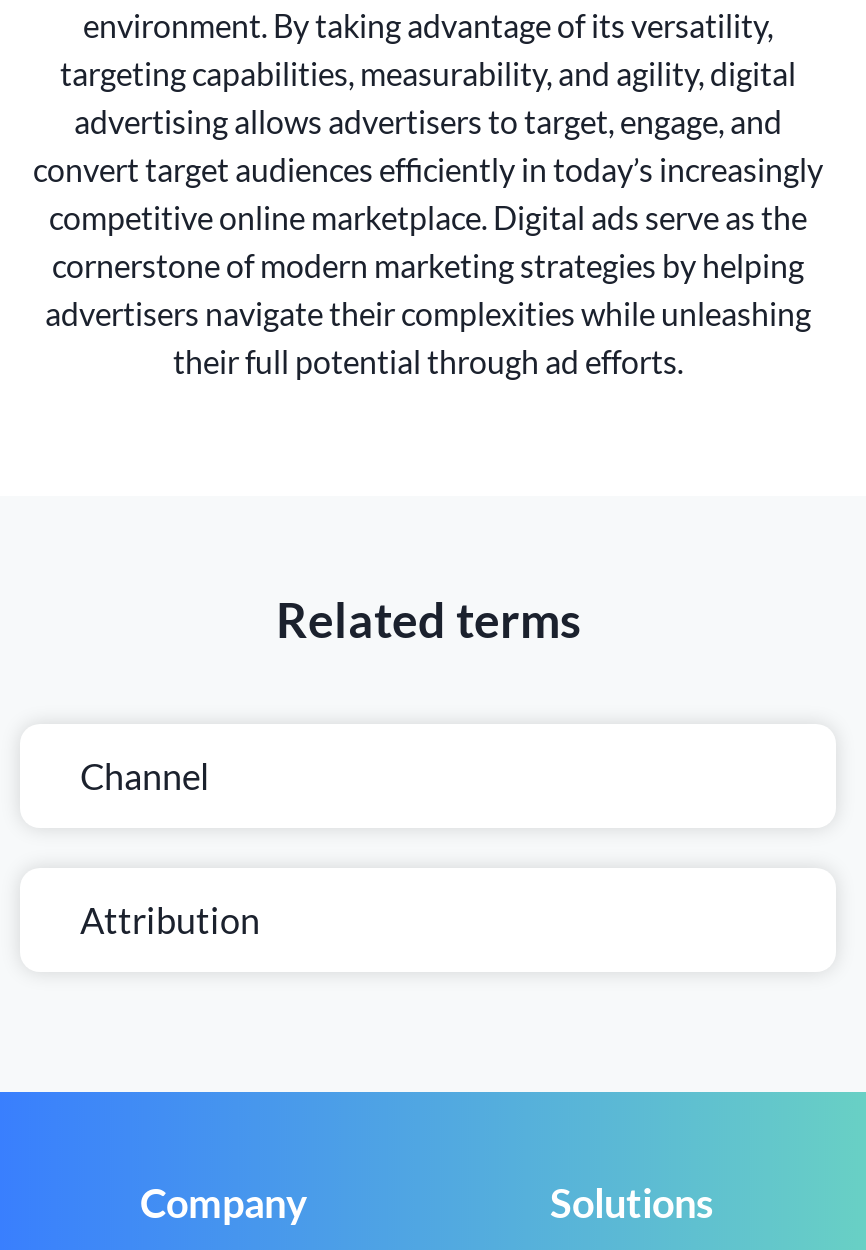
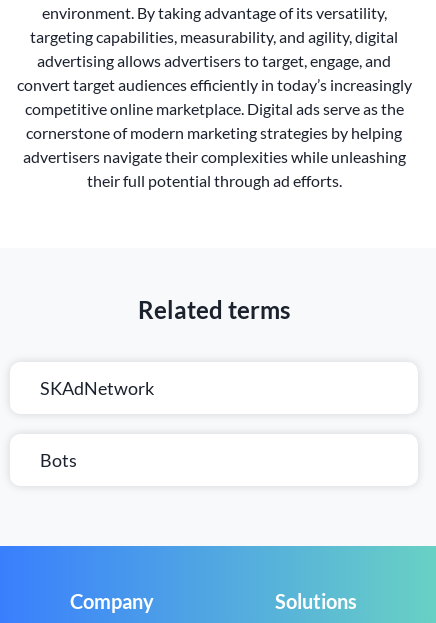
- Channel
+ SKAdNetwork

- Attribution
+ Bots
